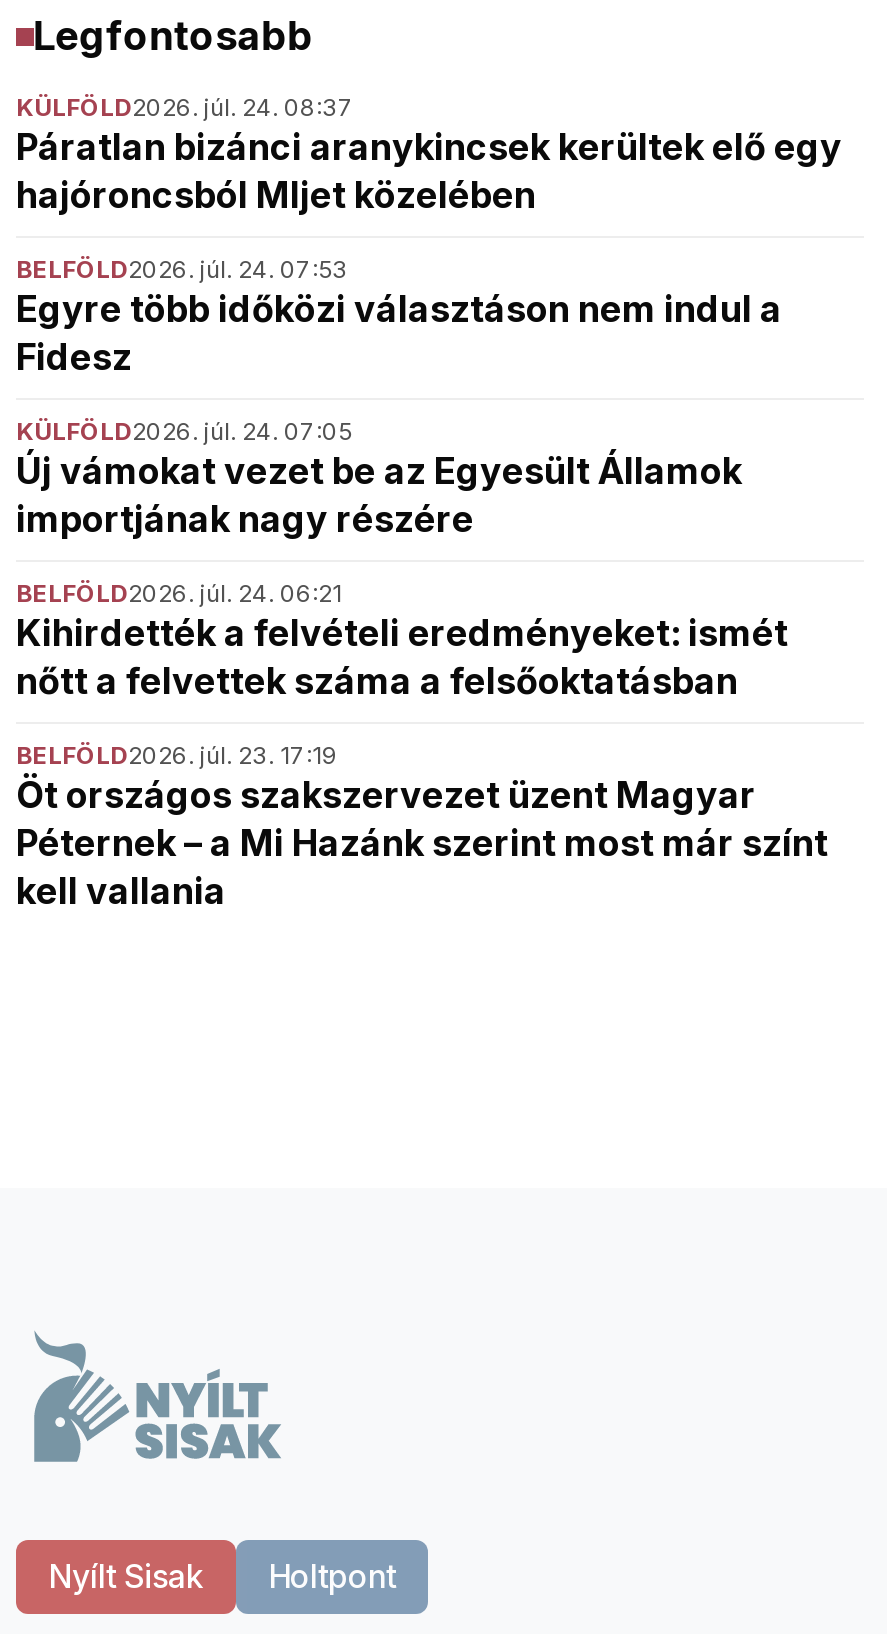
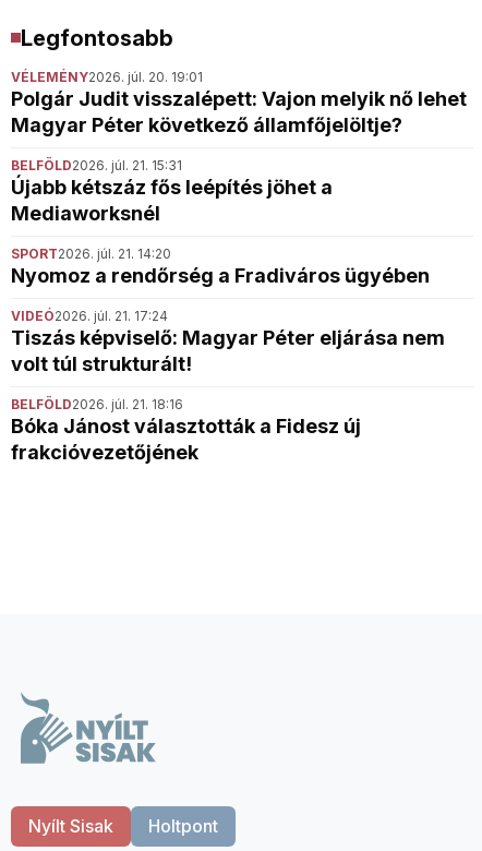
- KÜLFÖLD2026. júl. 24. 08:37
- Páratlan bizánci aranykincsek kerültek elő egy
- hajóroncsból Mljet közelében
+ VÉLEMÉNY2026. júl. 20. 19:01
+ Polgár Judit visszalépett: Vajon melyik nő lehet
+ Magyar Péter következő államfőjelöltje?

- BELFÖLD2026. júl. 24. 07:53
- Egyre több időközi választáson nem indul a
- Fidesz
+ BELFÖLD2026. júl. 21. 15:31
+ Újabb kétszáz fős leépítés jöhet a
+ Mediaworksnél

- KÜLFÖLD2026. júl. 24. 07:05
- Új vámokat vezet be az Egyesült Államok
- importjának nagy részére
+ SPORT2026. júl. 21. 14:20
+ Nyomoz a rendőrség a Fradiváros ügyében

- BELFÖLD2026. júl. 24. 06:21
- Kihirdették a felvételi eredményeket: ismét
- nőtt a felvettek száma a felsőoktatásban
+ VIDEÓ2026. júl. 21. 17:24
+ Tiszás képviselő: Magyar Péter eljárása nem
+ volt túl strukturált!

- BELFÖLD2026. júl. 23. 17:19
- Öt országos szakszervezet üzent Magyar
- Péternek – a Mi Hazánk szerint most már színt
- kell vallania
+ BELFÖLD2026. júl. 21. 18:16
+ Bóka Jánost választották a Fidesz új
+ frakcióvezetőjének
